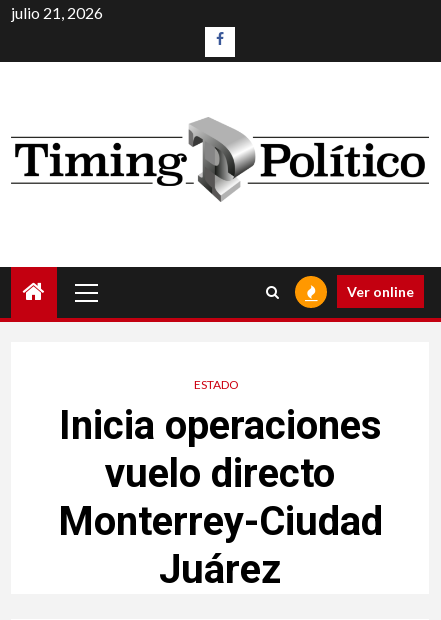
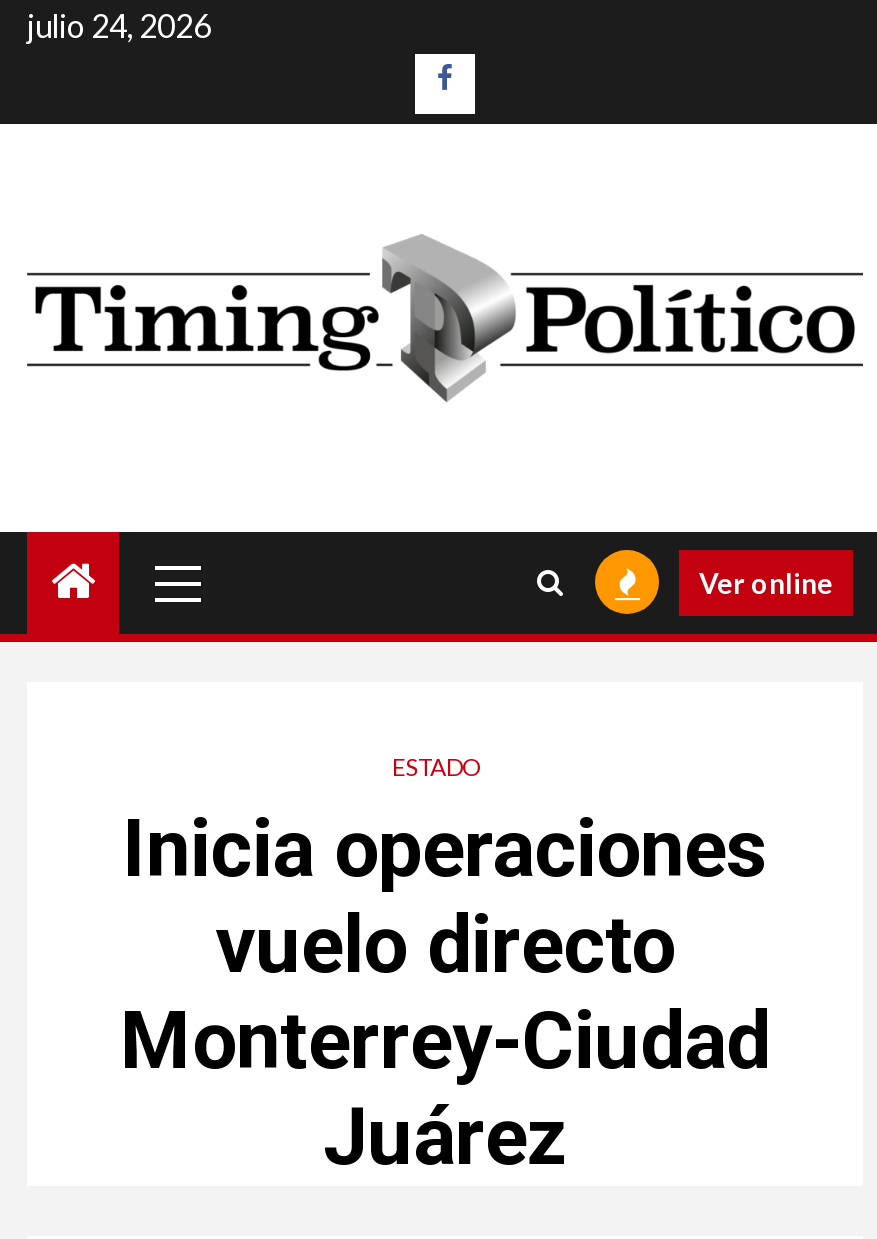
- julio 21, 2026
+ julio 24, 2026
